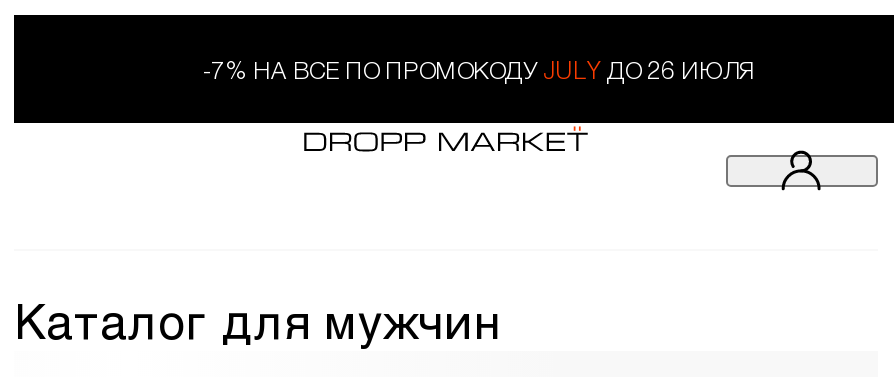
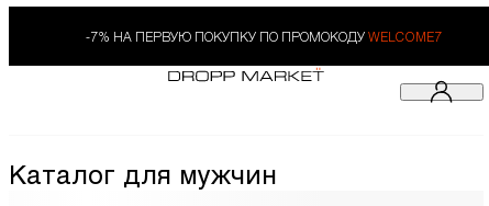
- -7% НА ВСЕ ПО ПРОМОКОДУ JULY ДО 26 ИЮЛЯ
+ -7% НА ПЕРВУЮ ПОКУПКУ ПО ПРОМОКОДУ WELCOME7
